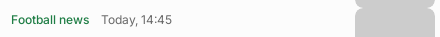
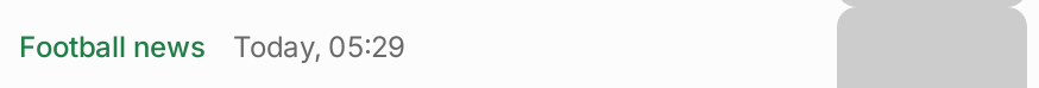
- Football news Today, 14:45
+ Football news Today, 05:29
